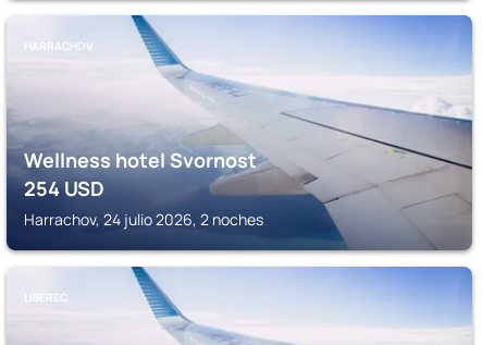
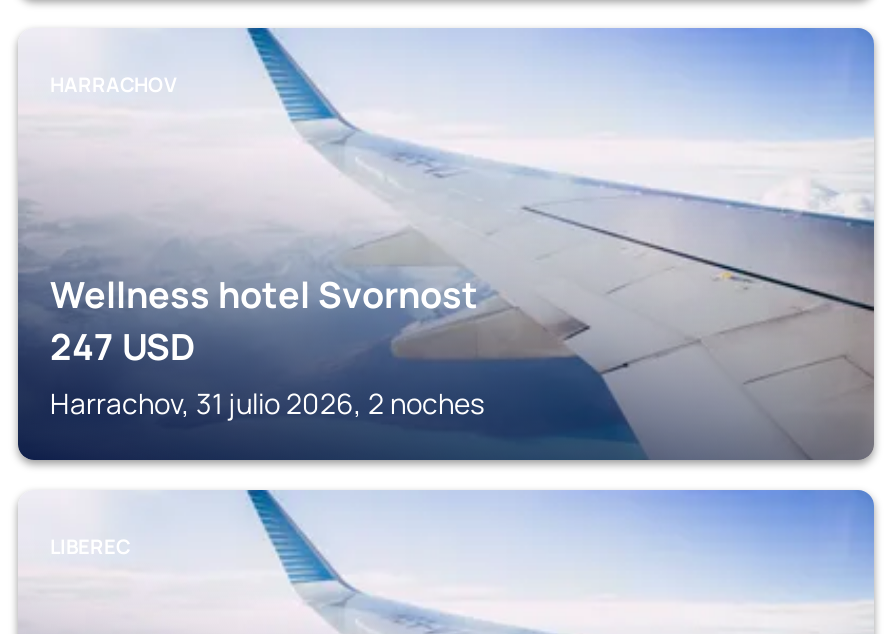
- 254 USD
+ 247 USD

- Harrachov, 24 julio 2026, 2 noches
+ Harrachov, 31 julio 2026, 2 noches
